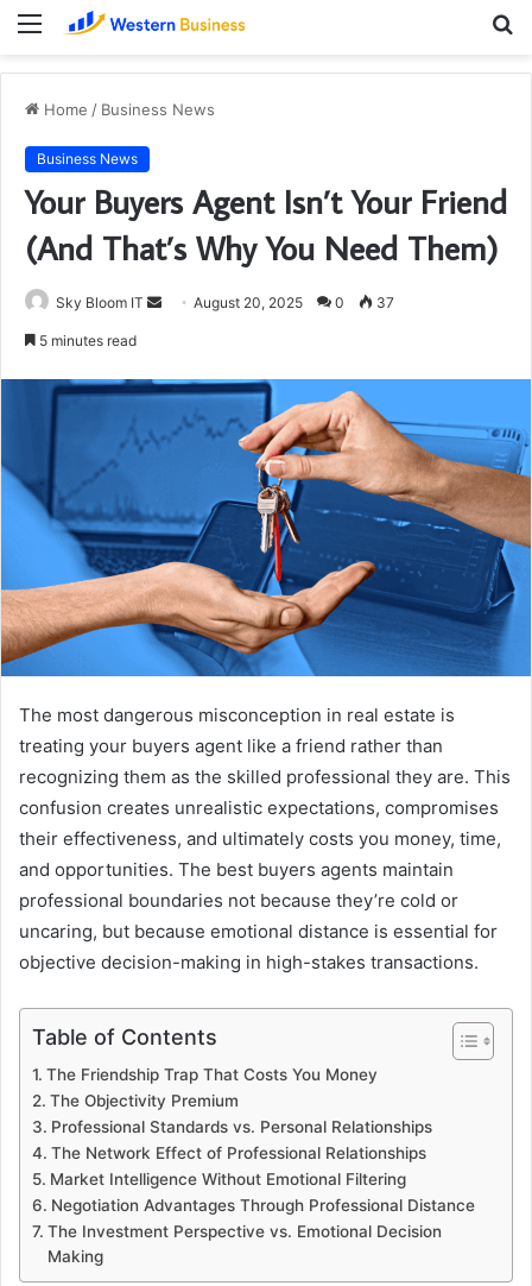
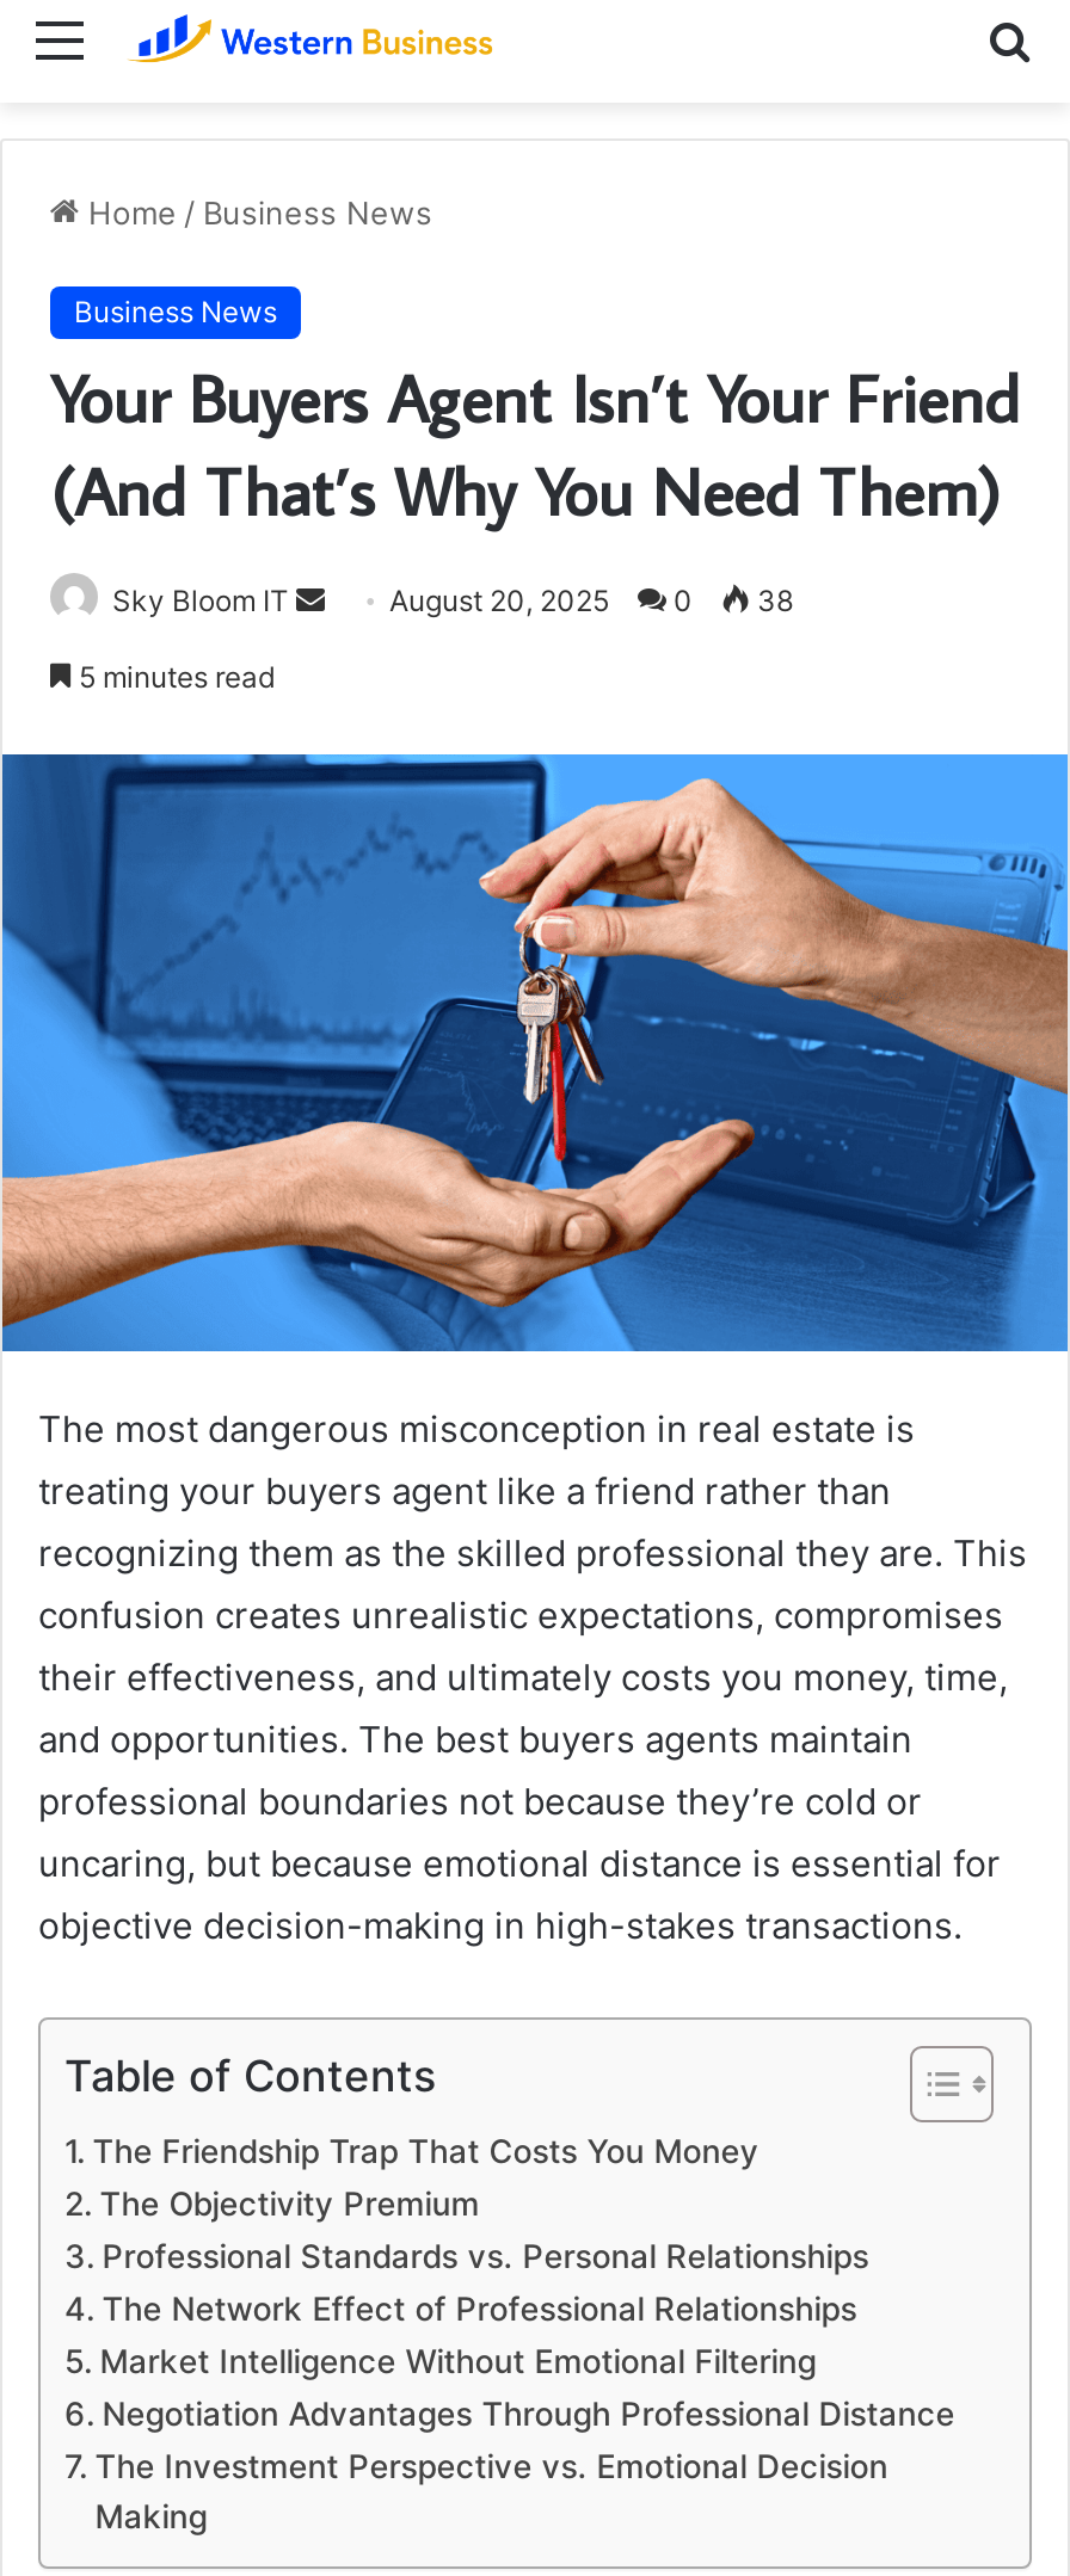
- 37
+ 38
